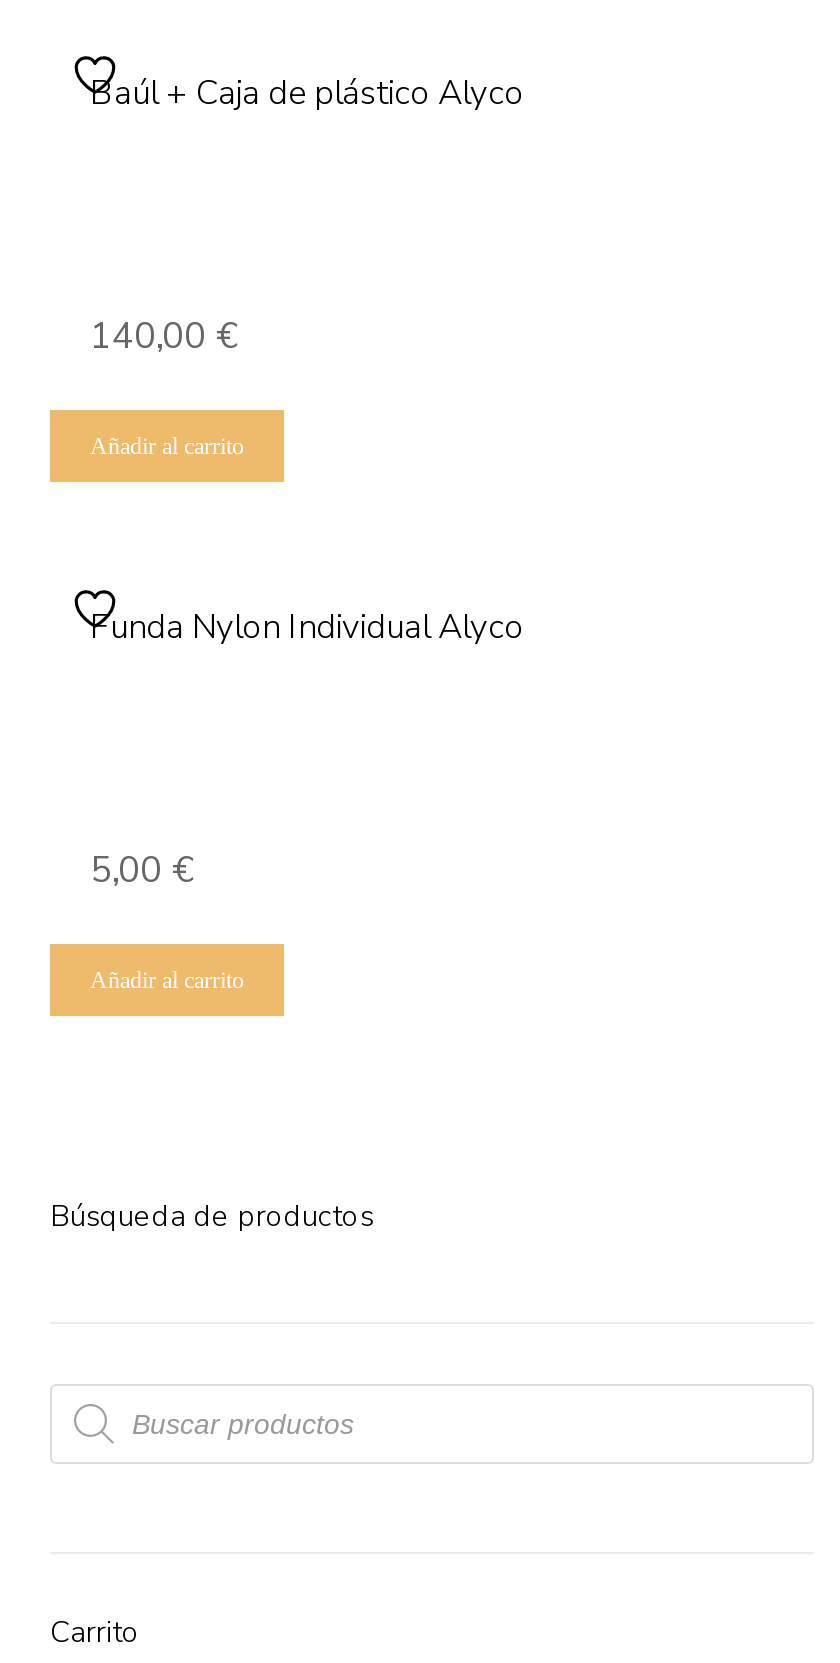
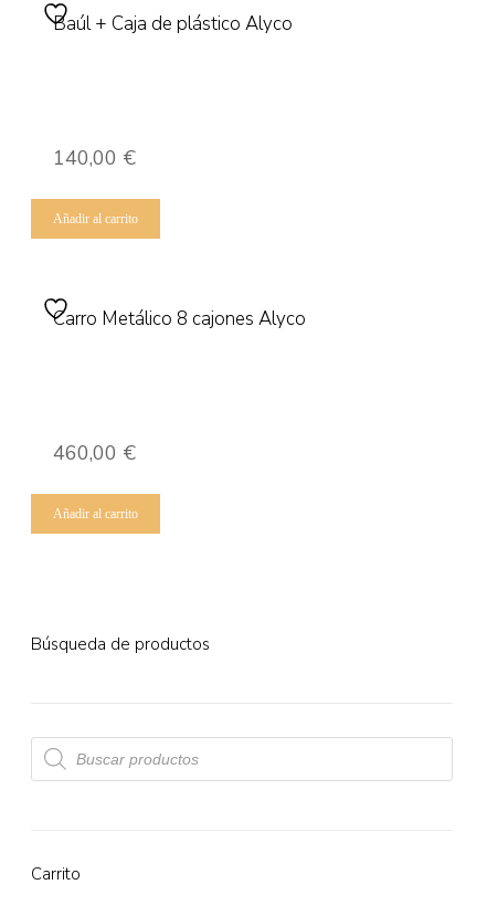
- Funda Nylon Individual Alyco
+ Carro Metálico 8 cajones Alyco

- 5,00 €
+ 460,00 €
